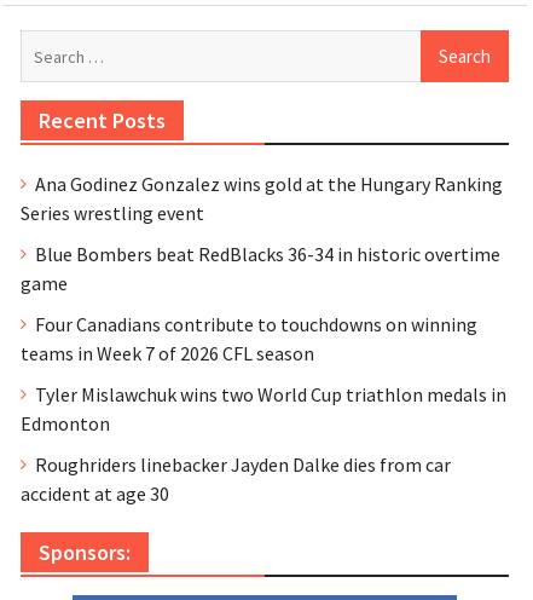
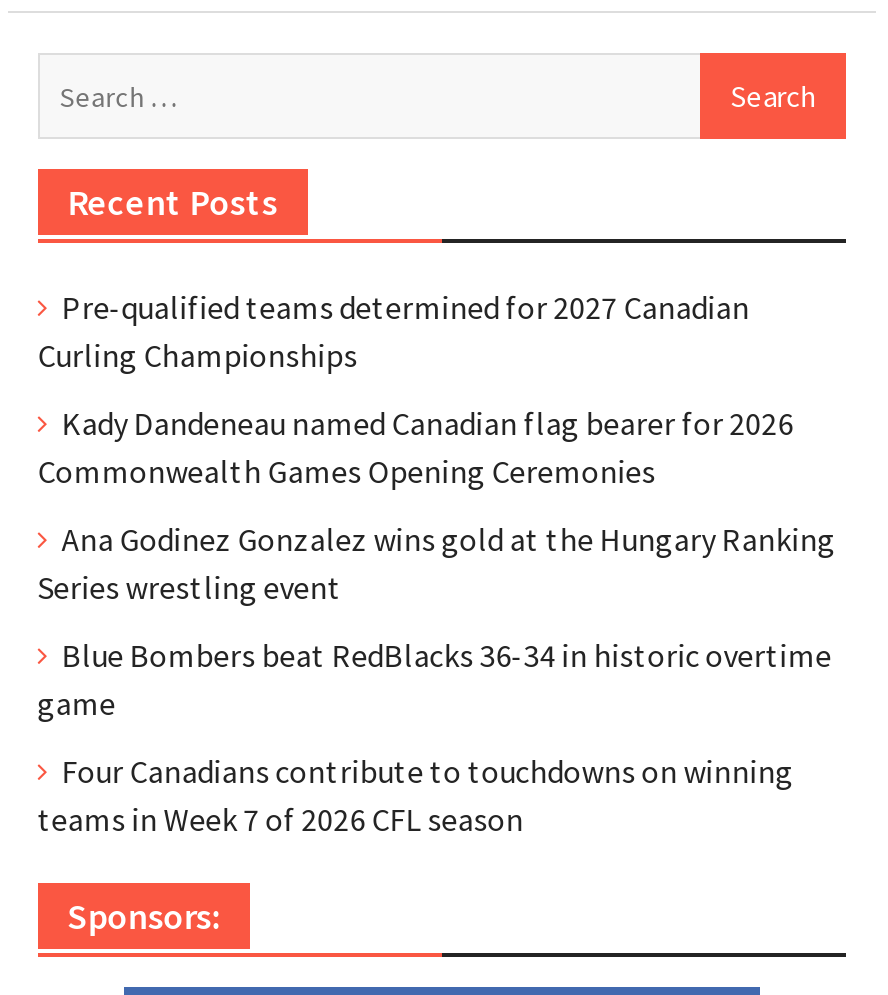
+ Pre-qualified teams determined for 2027 Canadian
+ Curling Championships
+ Kady Dandeneau named Canadian flag bearer for 2026
+ Commonwealth Games Opening Ceremonies

moved down: Ana Godinez Gonzalez wins gold at the Hungary Ranking | Series wrestling event | Blue Bombers beat RedBlacks 36-34 in historic overtime | game | Four Canadians contribute to touchdowns on winning | teams in Week 7 of 2026 CFL season

- Tyler Mislawchuk wins two World Cup triathlon medals in
- Edmonton
- Roughriders linebacker Jayden Dalke dies from car
- accident at age 30
